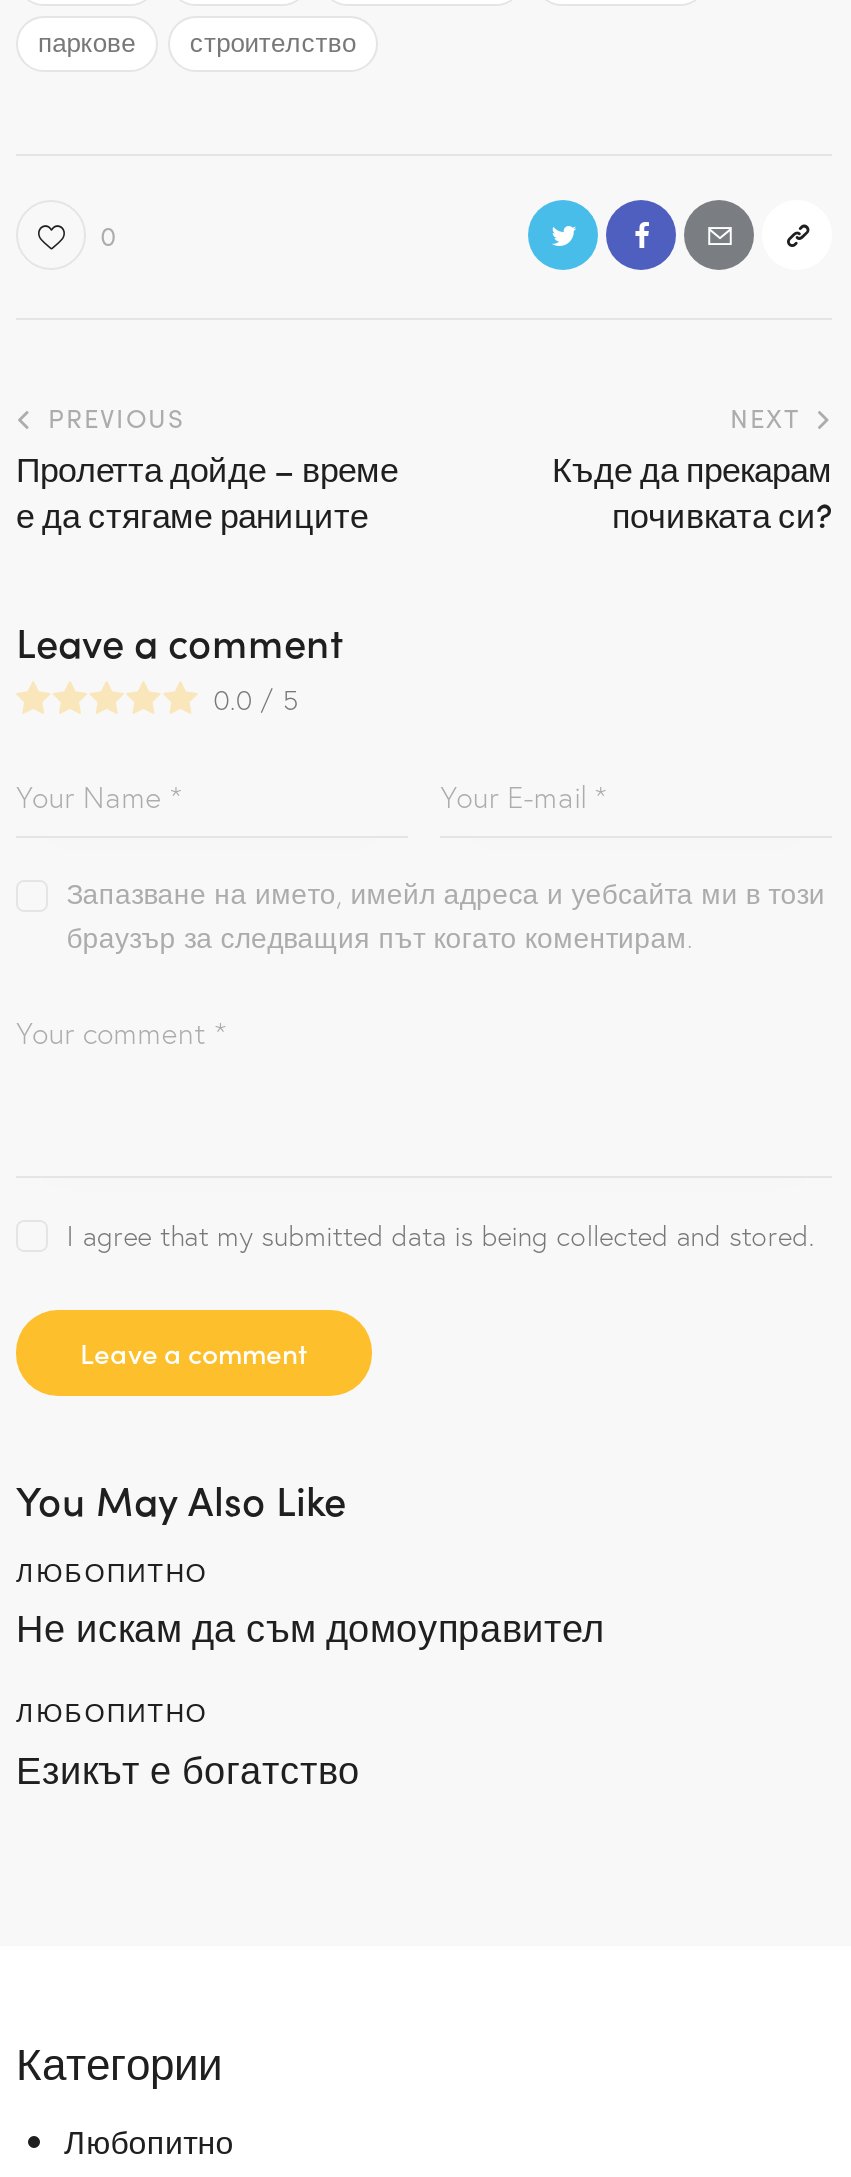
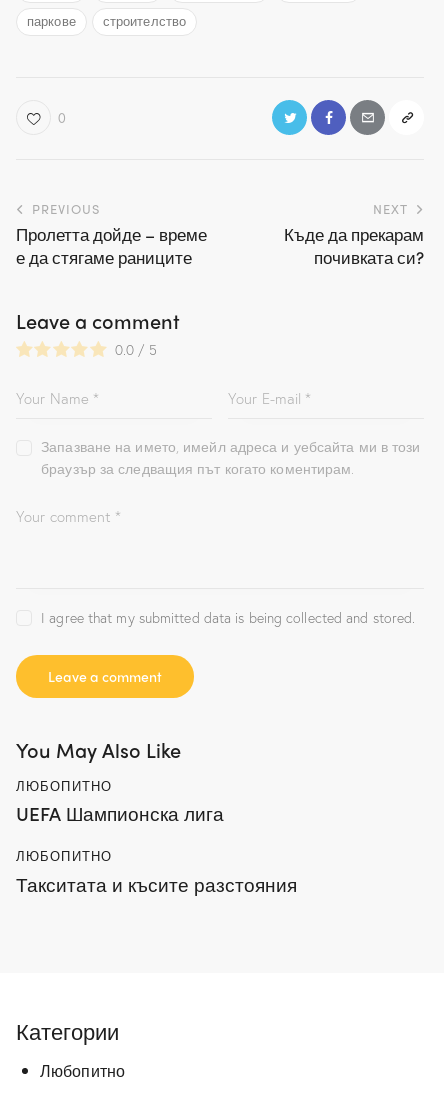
- Не искам да съм домоуправител
+ UEFA Шампионска лига

- Езикът е богатство
+ Такситата и късите разстояния
